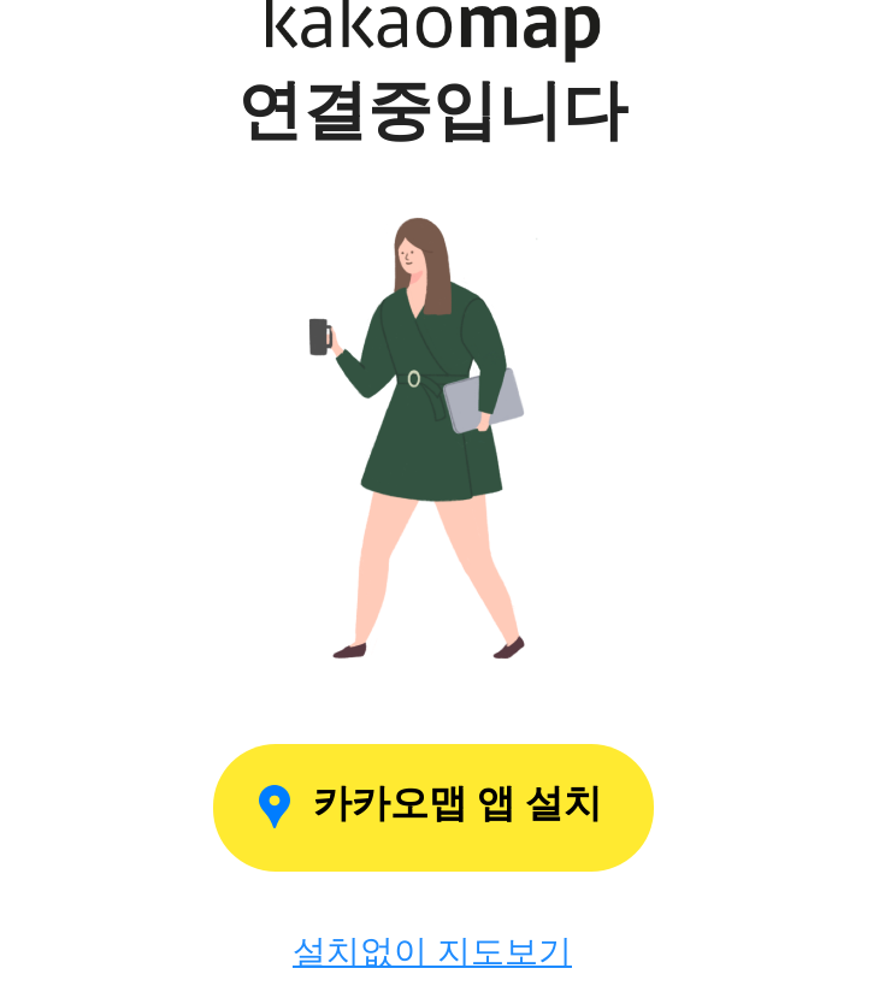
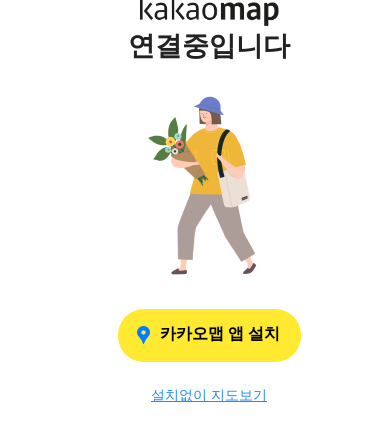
- [image]
+ [image]
